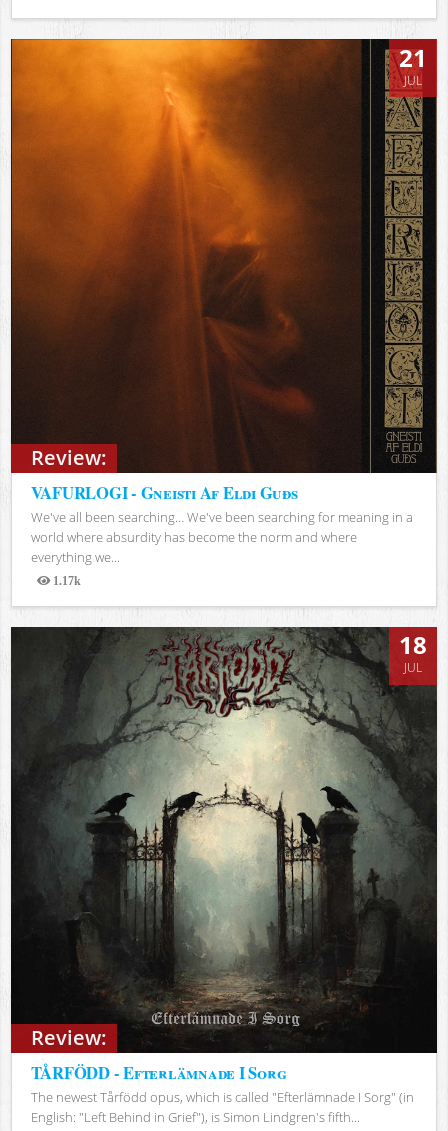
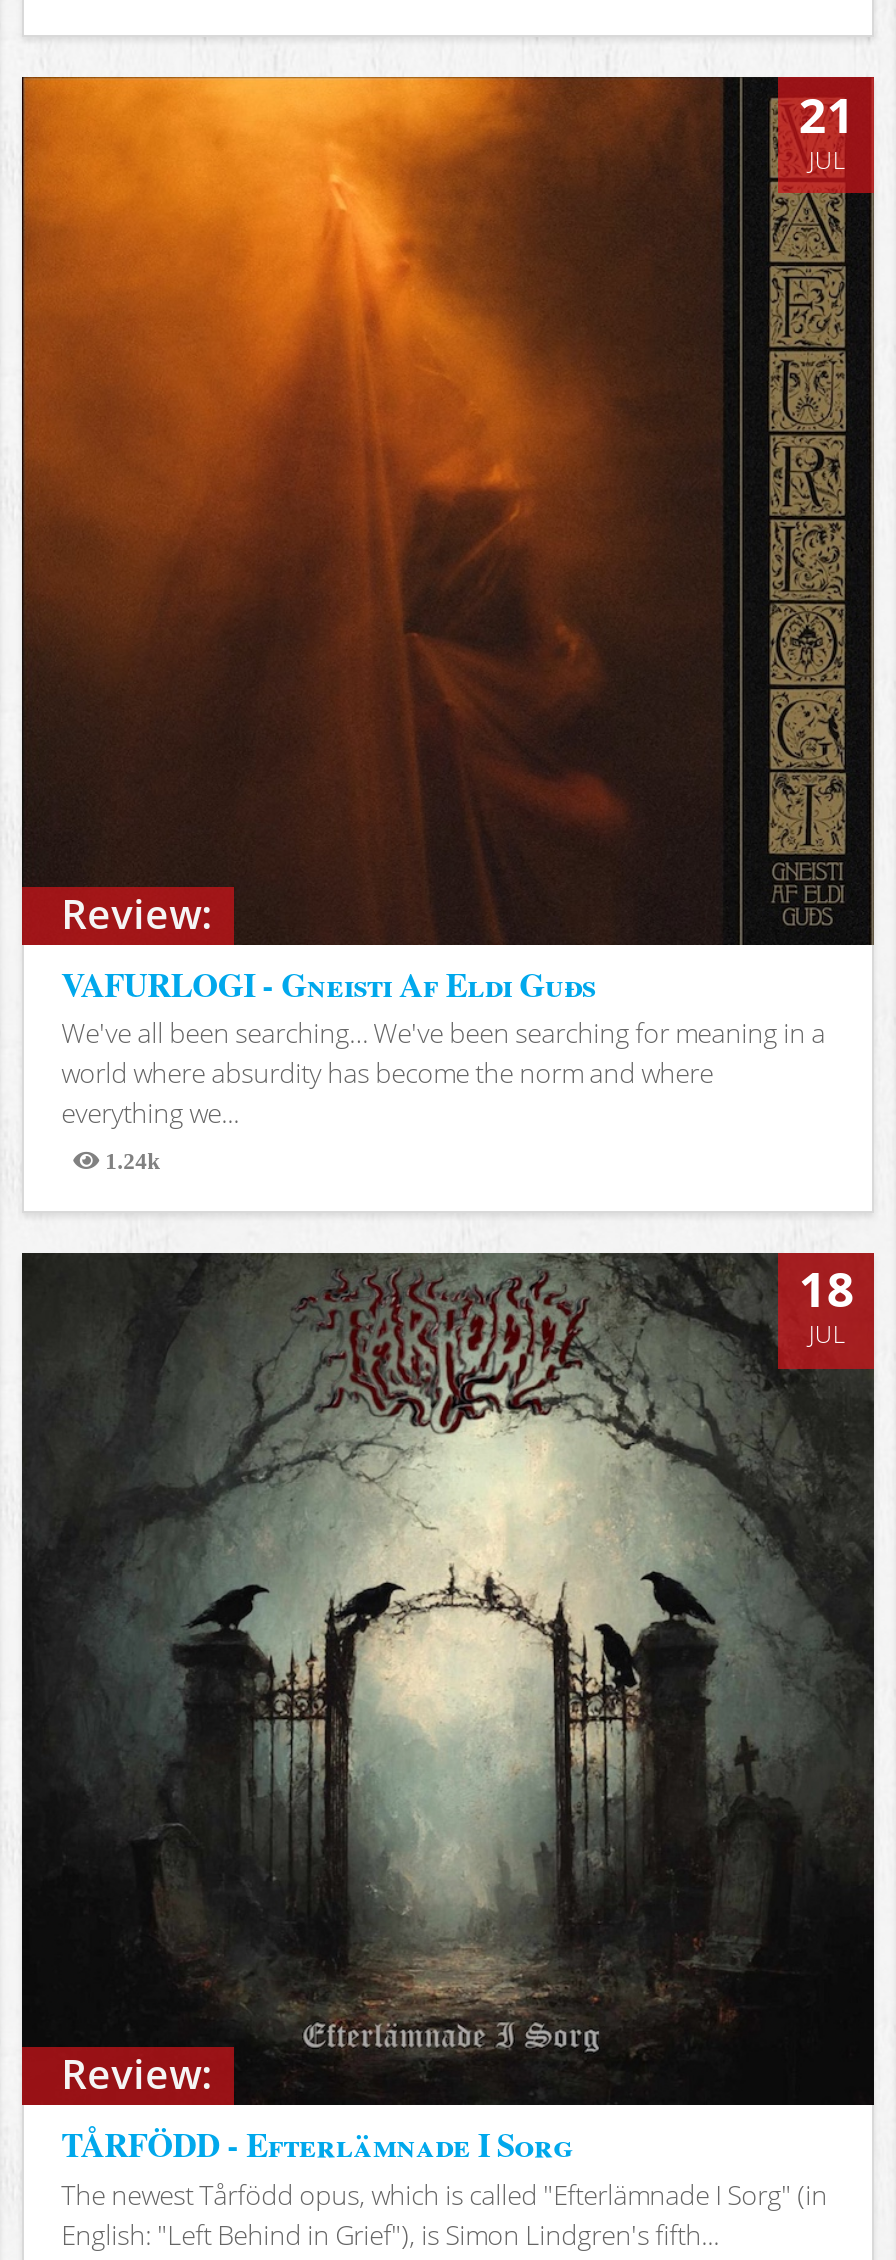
- 1.17k
+ 1.24k
